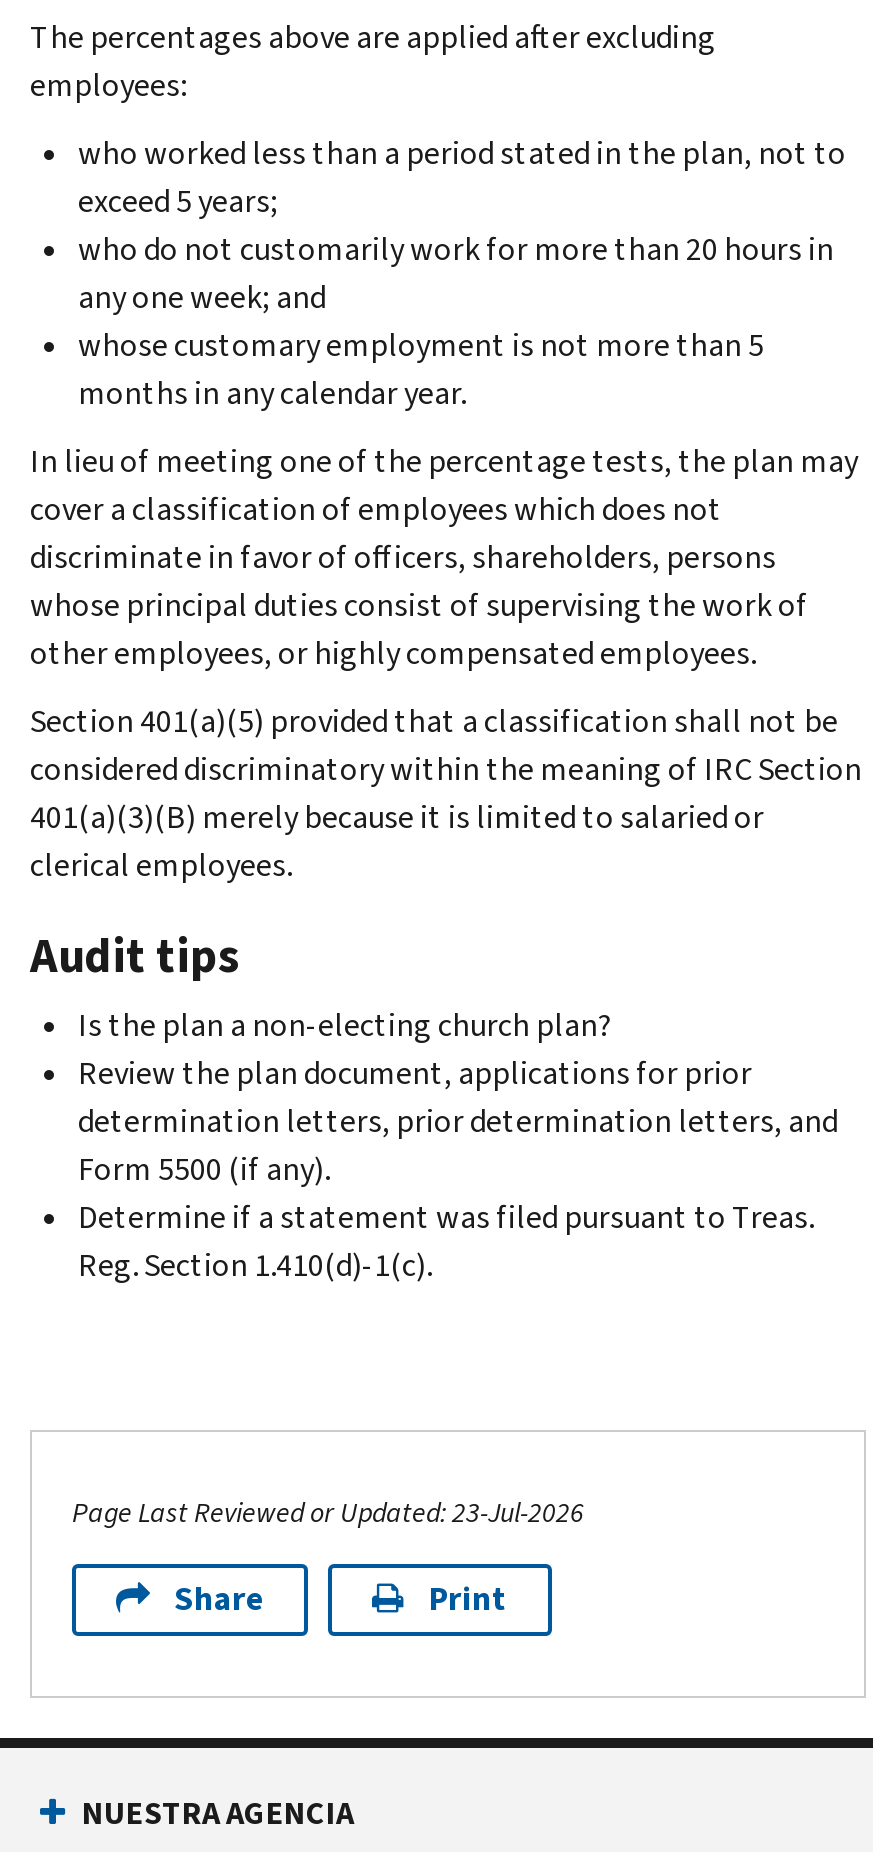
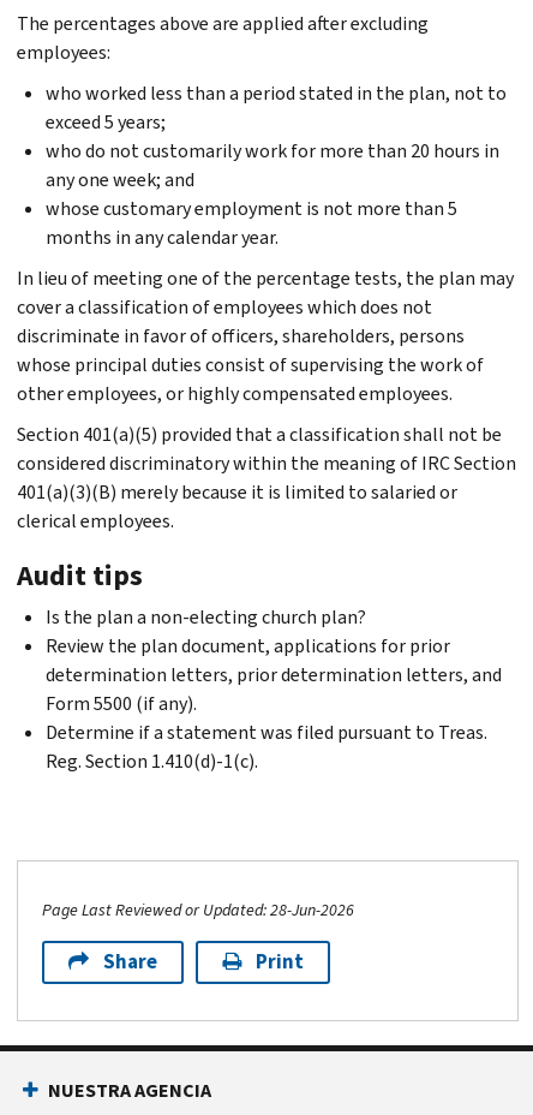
- Page Last Reviewed or Updated: 23-Jul-2026
+ Page Last Reviewed or Updated: 28-Jun-2026
